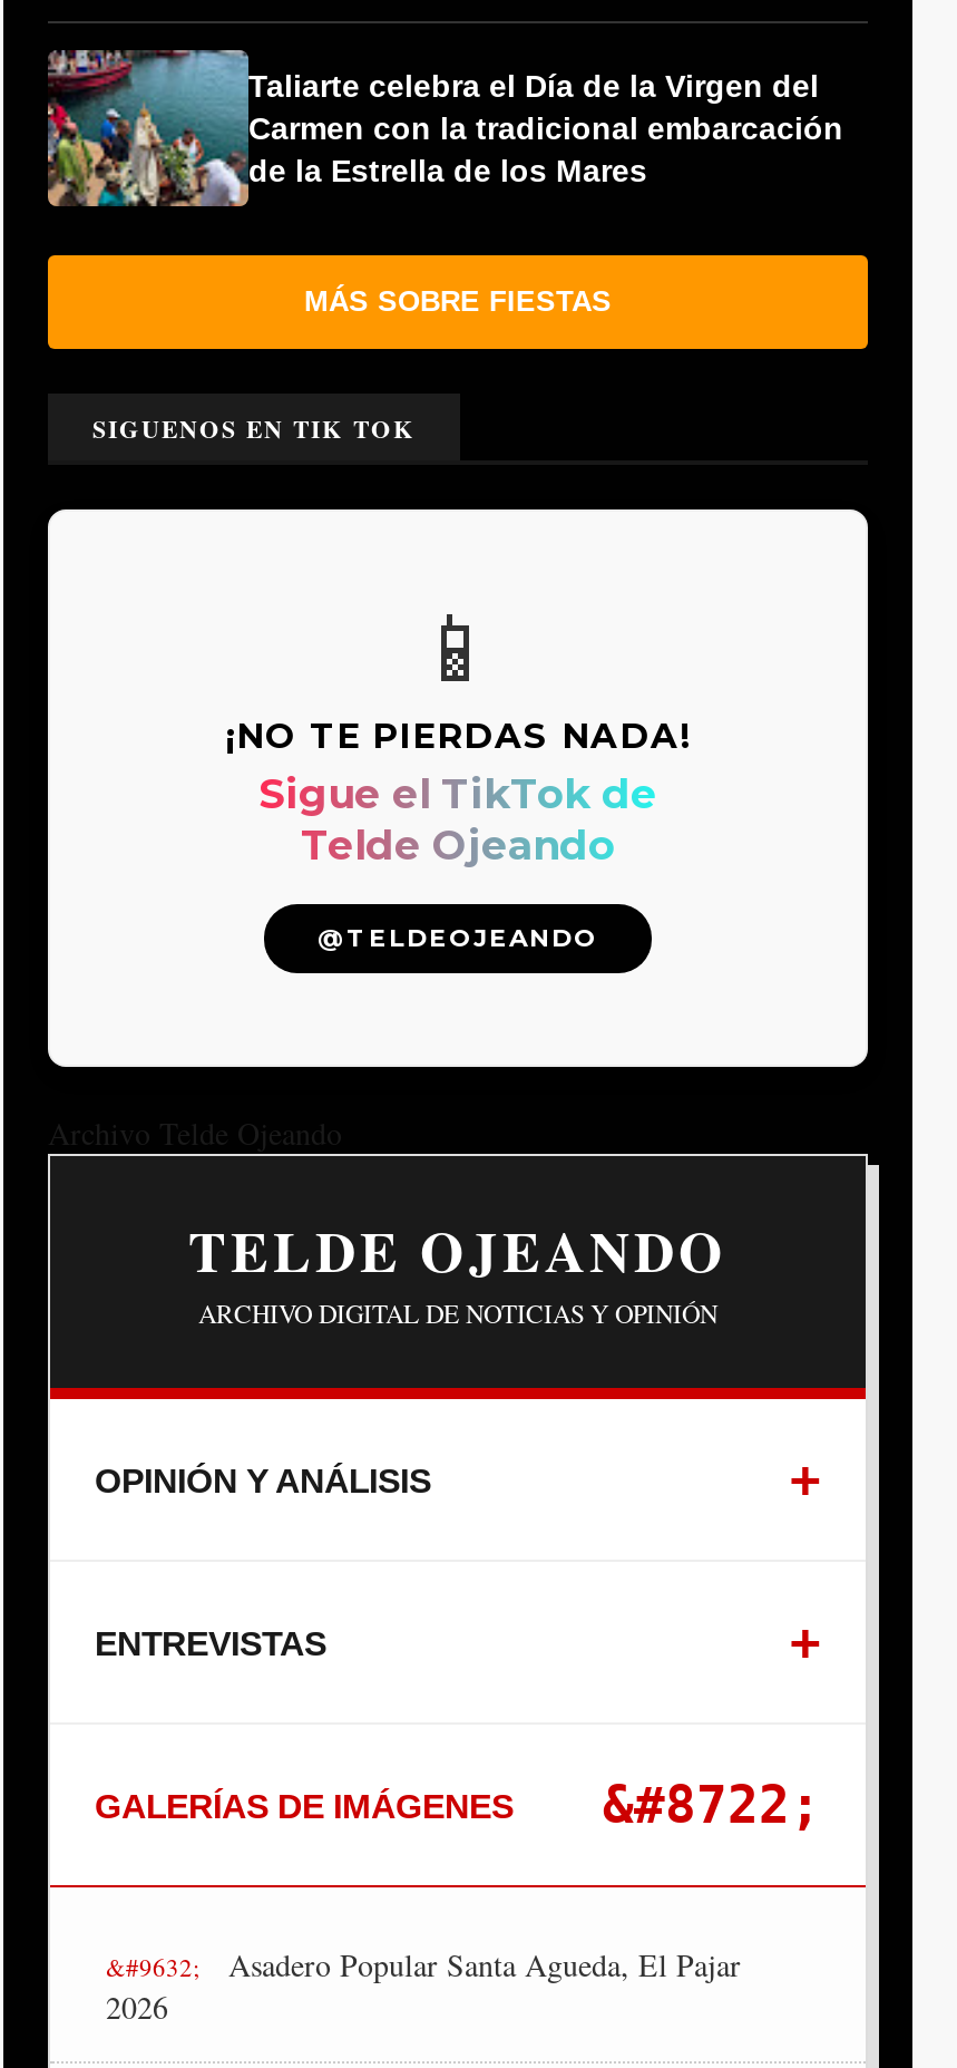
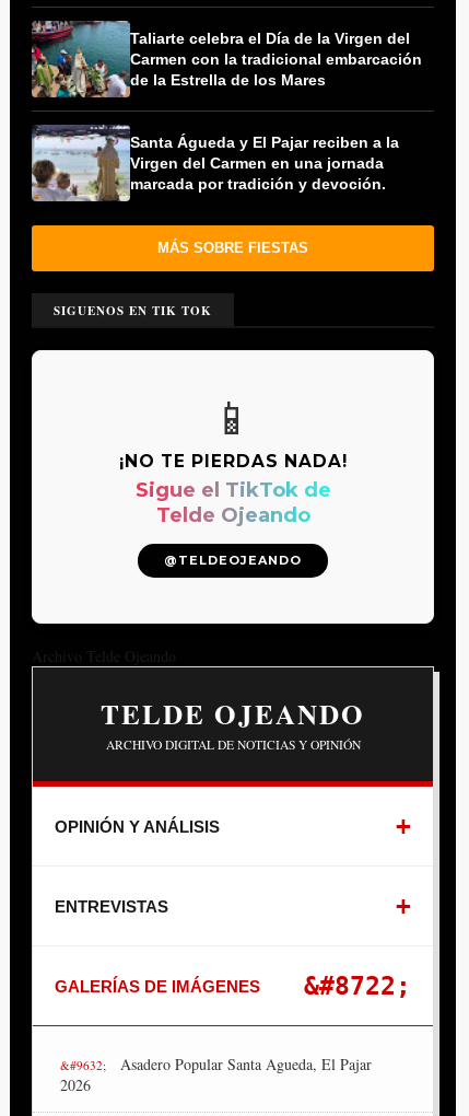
+ [image]
+ Santa Águeda y El Pajar reciben a la
+ Virgen del Carmen en una jornada
+ marcada por tradición y devoción.
